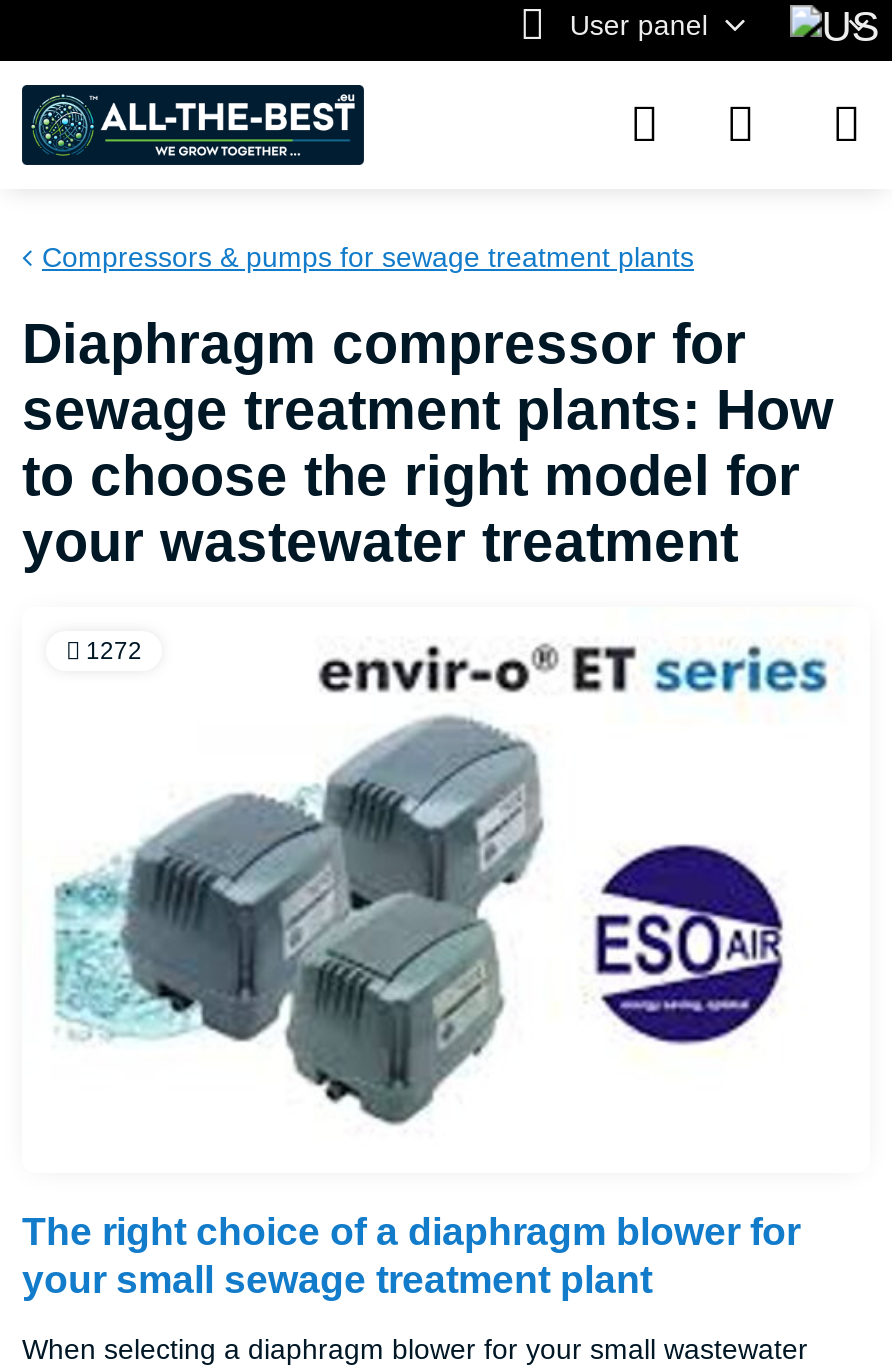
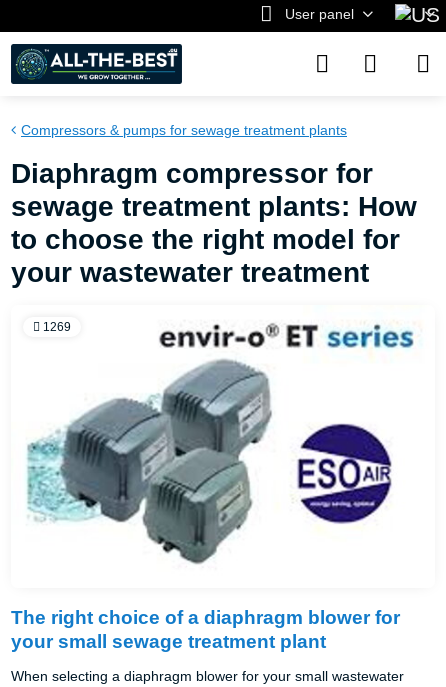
- 1272
+ 1269
